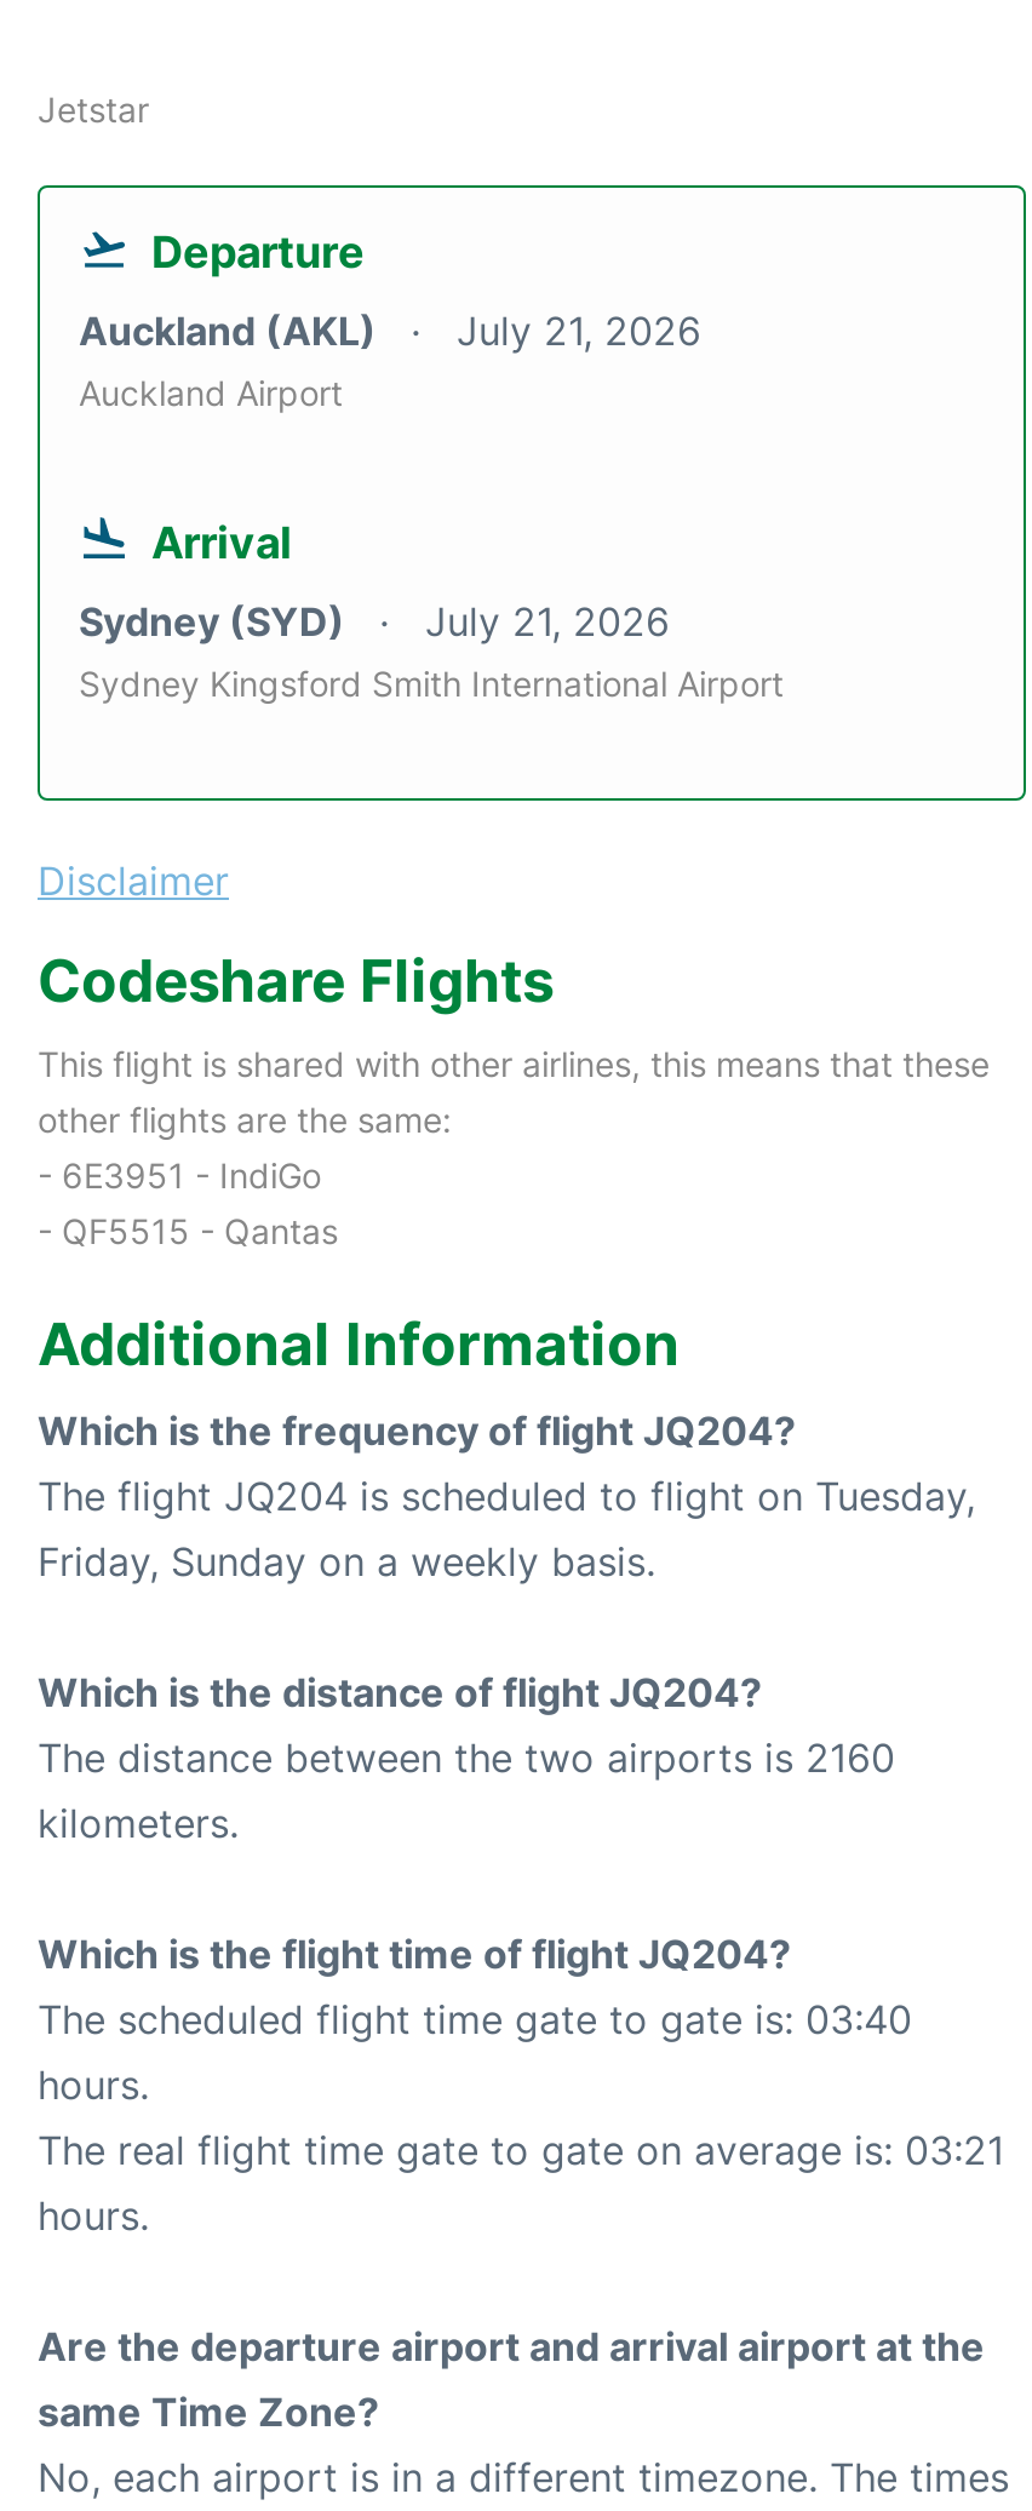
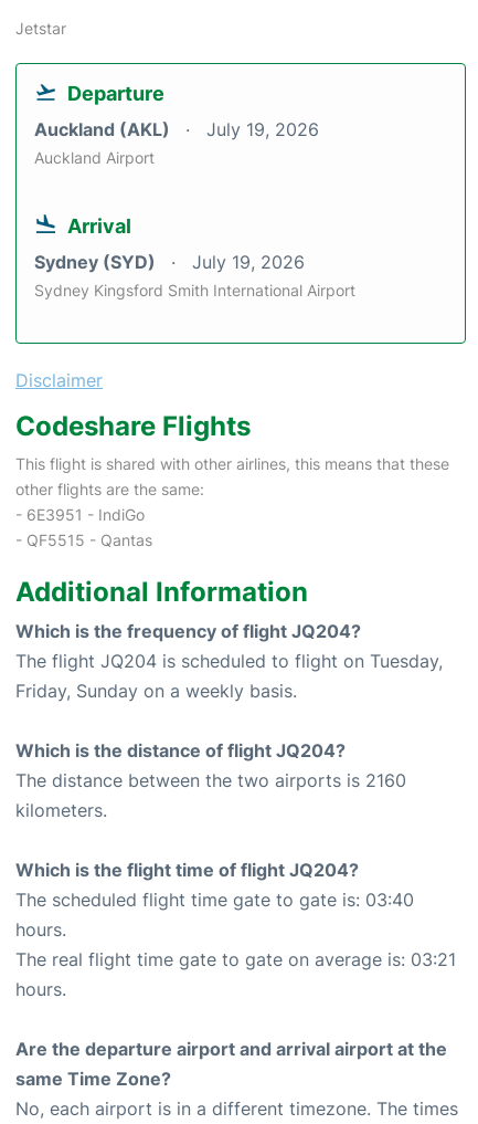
- Auckland (AKL) July 21, 2026
+ Auckland (AKL) July 19, 2026

- Sydney (SYD) July 21, 2026
+ Sydney (SYD) July 19, 2026
